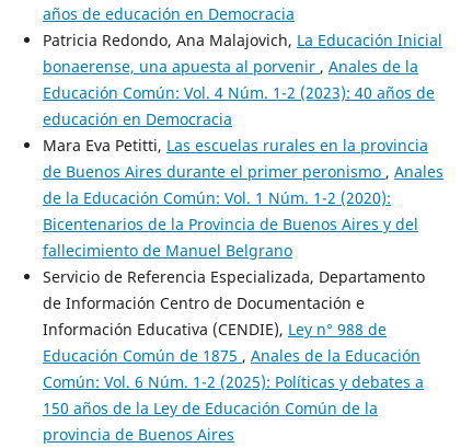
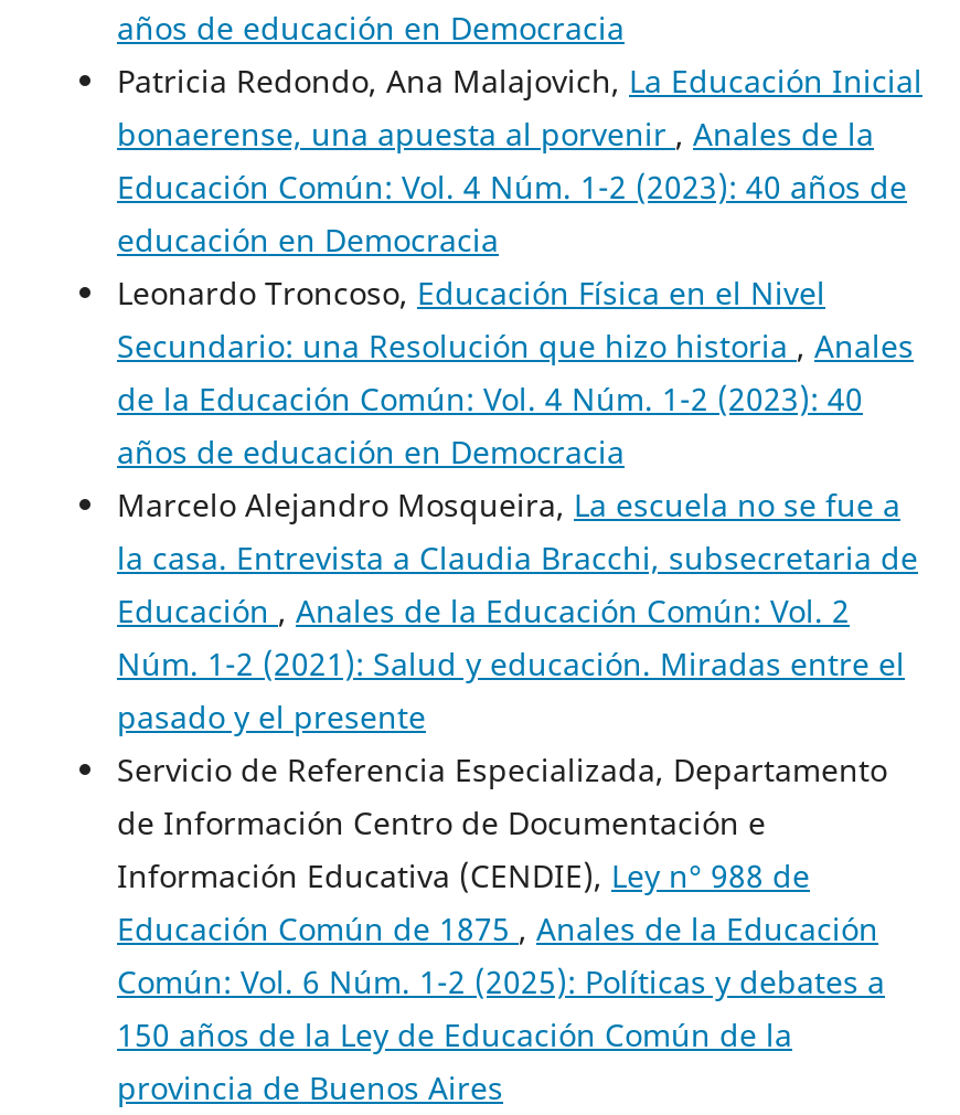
- Mara Eva Petitti, Las escuelas rurales en la provincia
- de Buenos Aires durante el primer peronismo, Anales
- de la Educación Común: Vol. 1 Núm. 1-2 (2020):
- Bicentenarios de la Provincia de Buenos Aires y del
- fallecimiento de Manuel Belgrano
+ Leonardo Troncoso, Educación Física en el Nivel
+ Secundario: una Resolución que hizo historia, Anales
+ de la Educación Común: Vol. 4 Núm. 1-2 (2023): 40
+ años de educación en Democracia
+ Marcelo Alejandro Mosqueira, La escuela no se fue a
+ la casa. Entrevista a Claudia Bracchi, subsecretaria de
+ Educación, Anales de la Educación Común: Vol. 2
+ Núm. 1-2 (2021): Salud y educación. Miradas entre el
+ pasado y el presente
